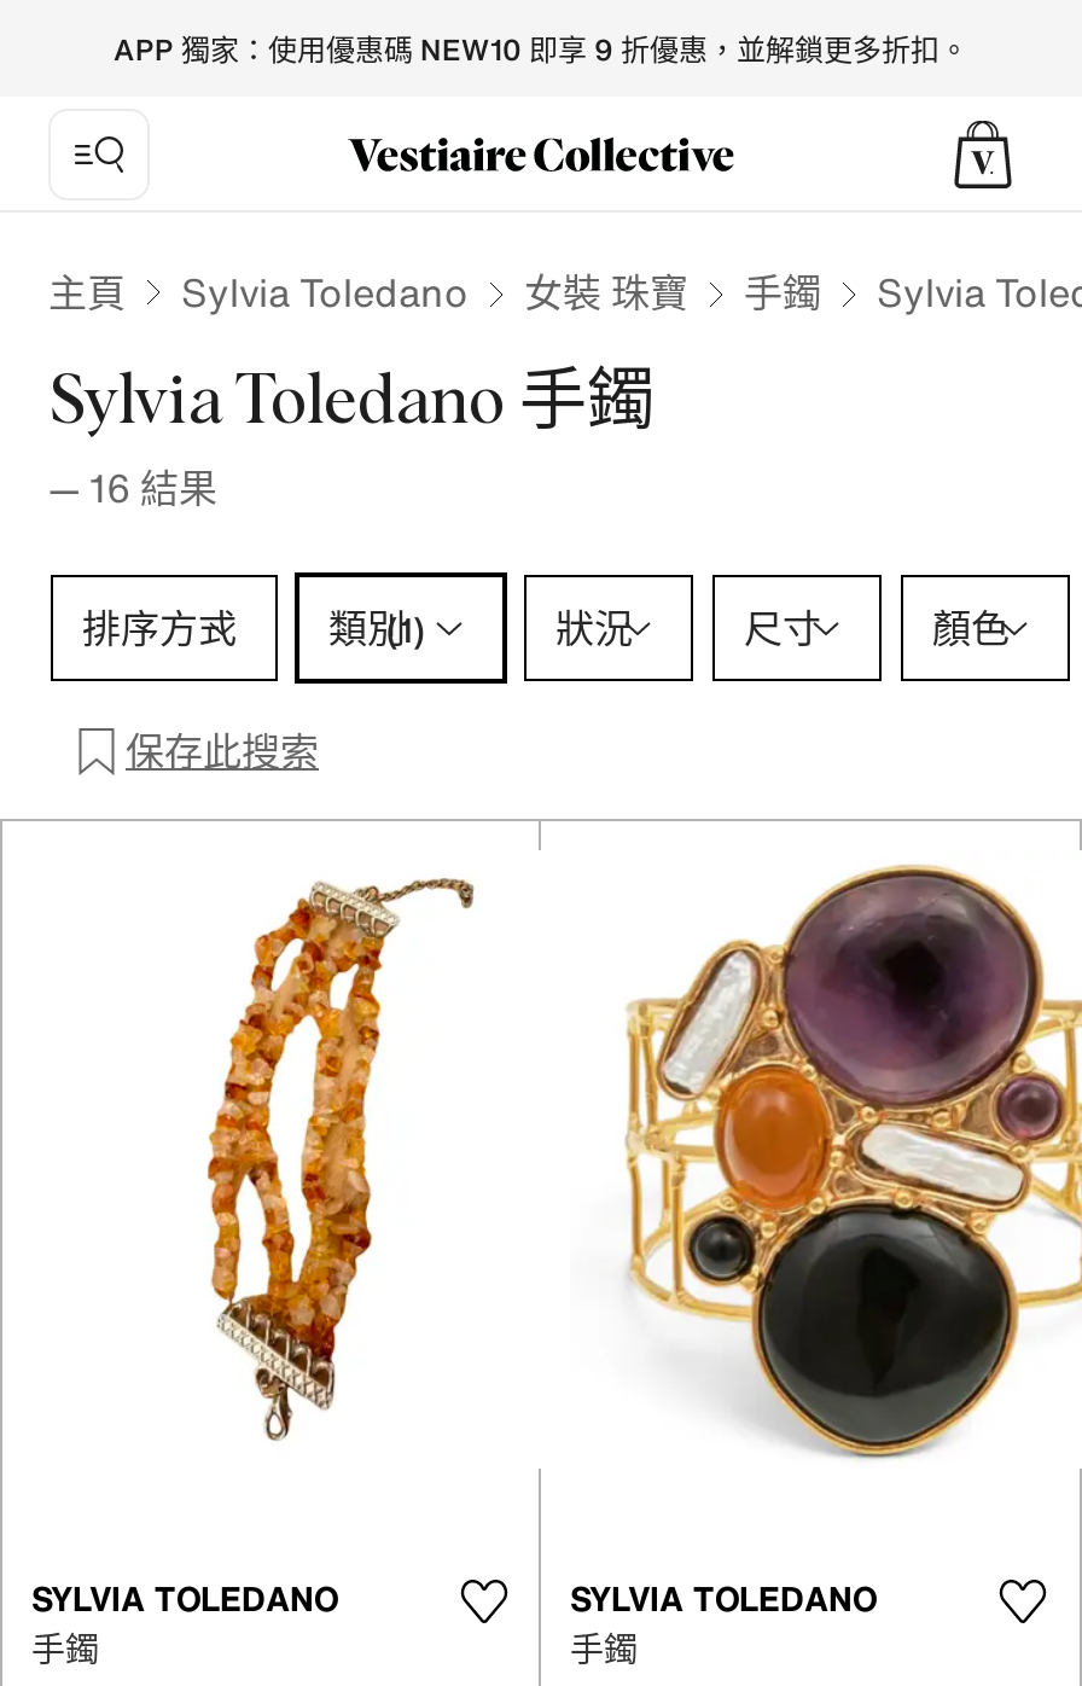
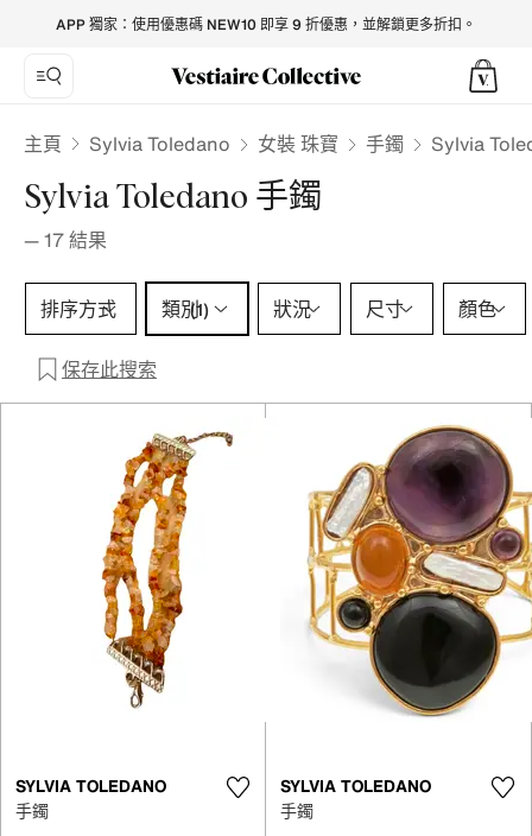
- — 16 結果
+ — 17 結果
